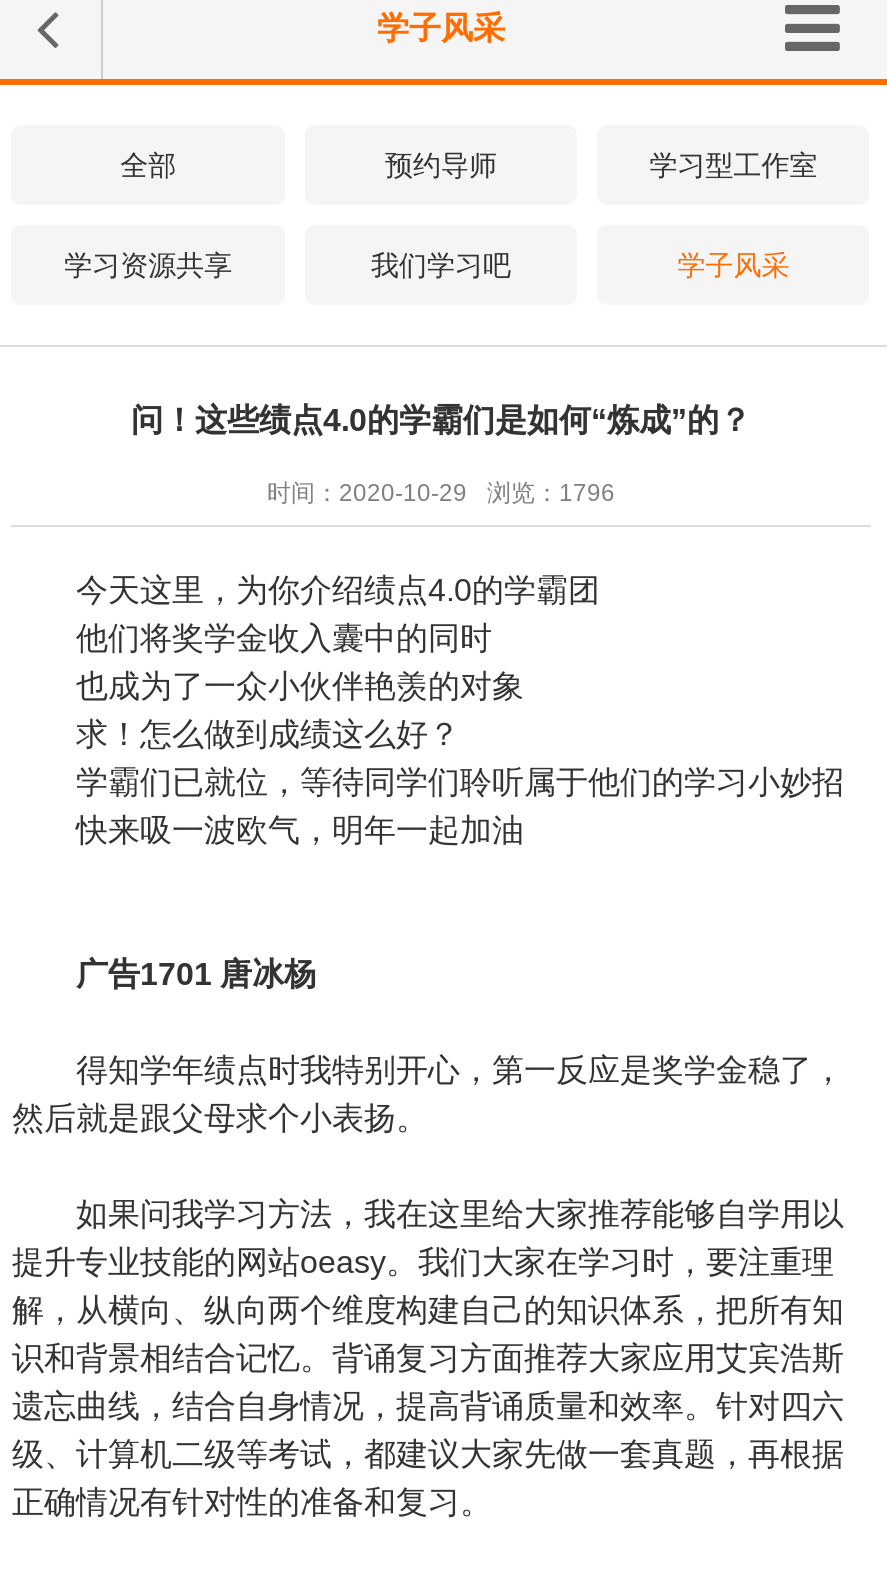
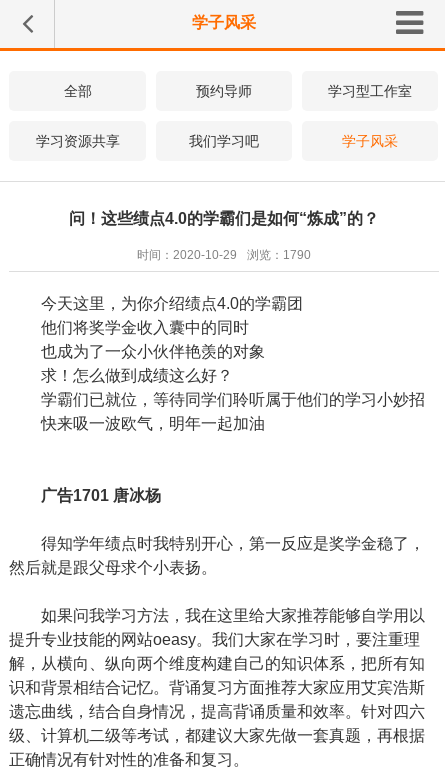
- 时间：2020-10-29 浏览：1796
+ 时间：2020-10-29 浏览：1790
